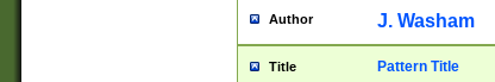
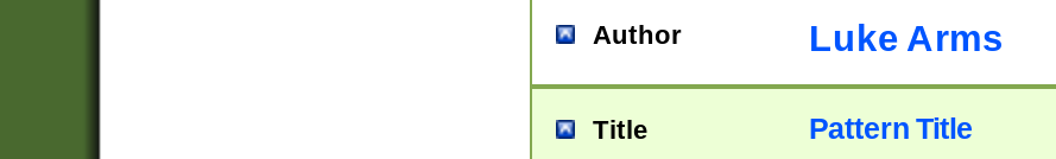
- J. Washam
+ Luke Arms
